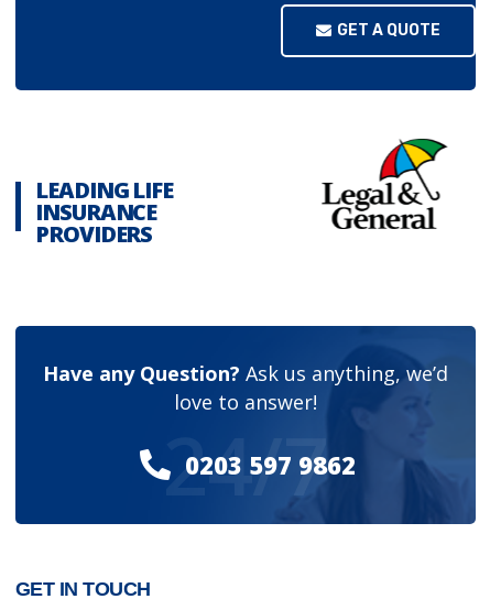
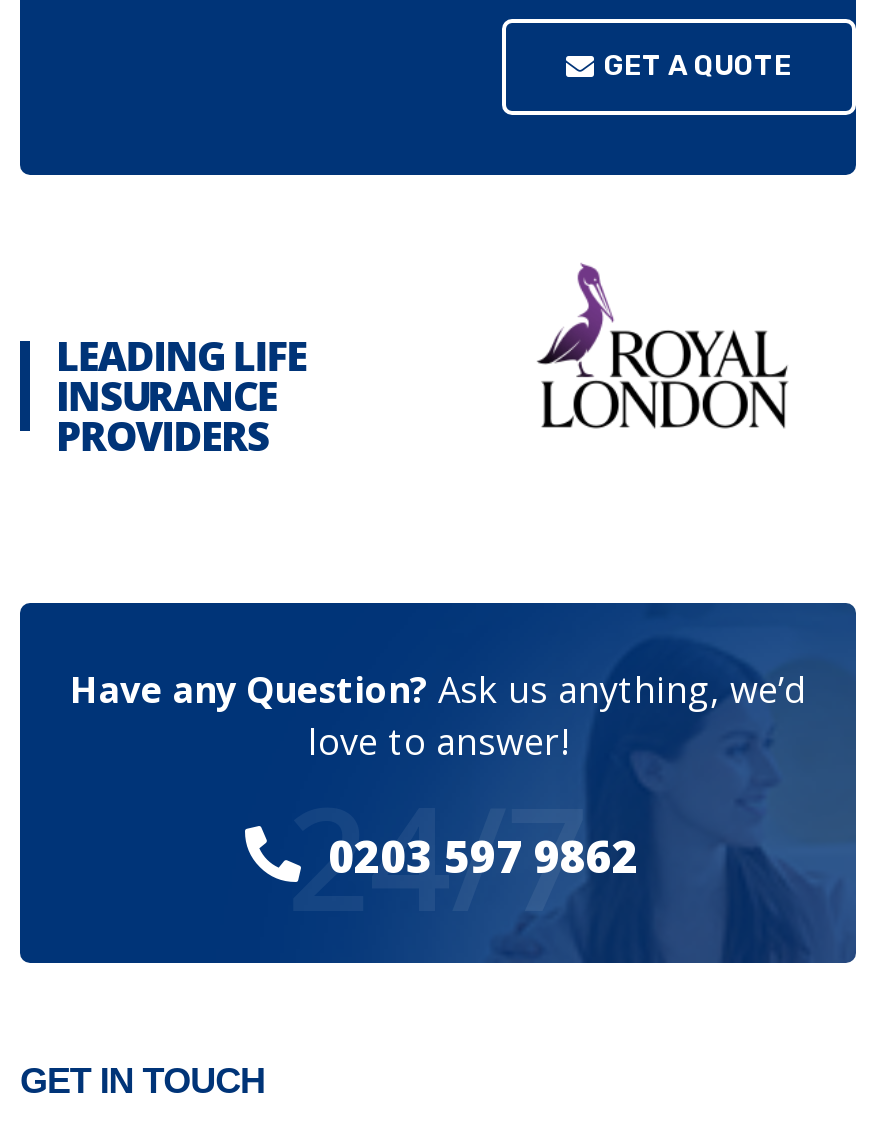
- [image]
+ [image]
